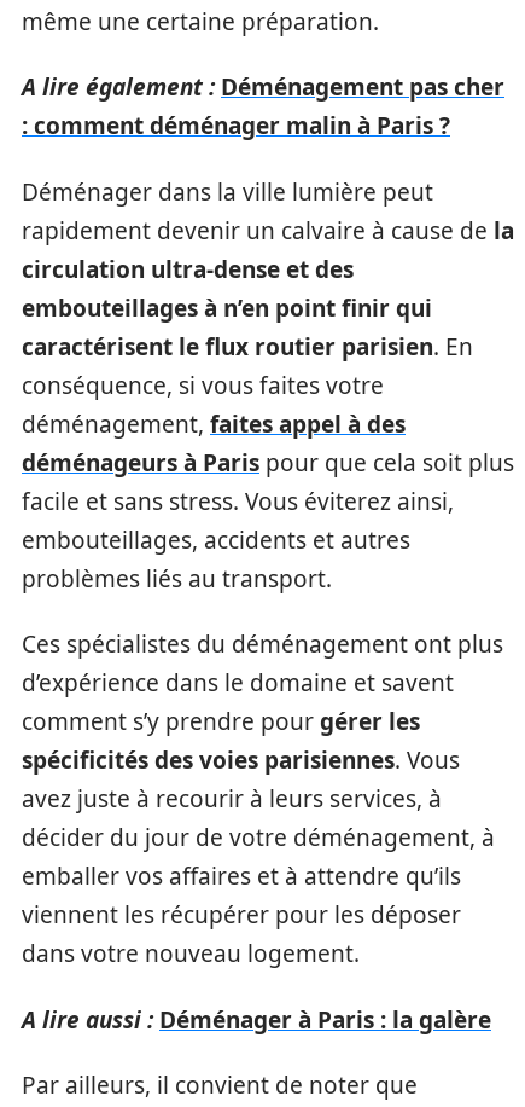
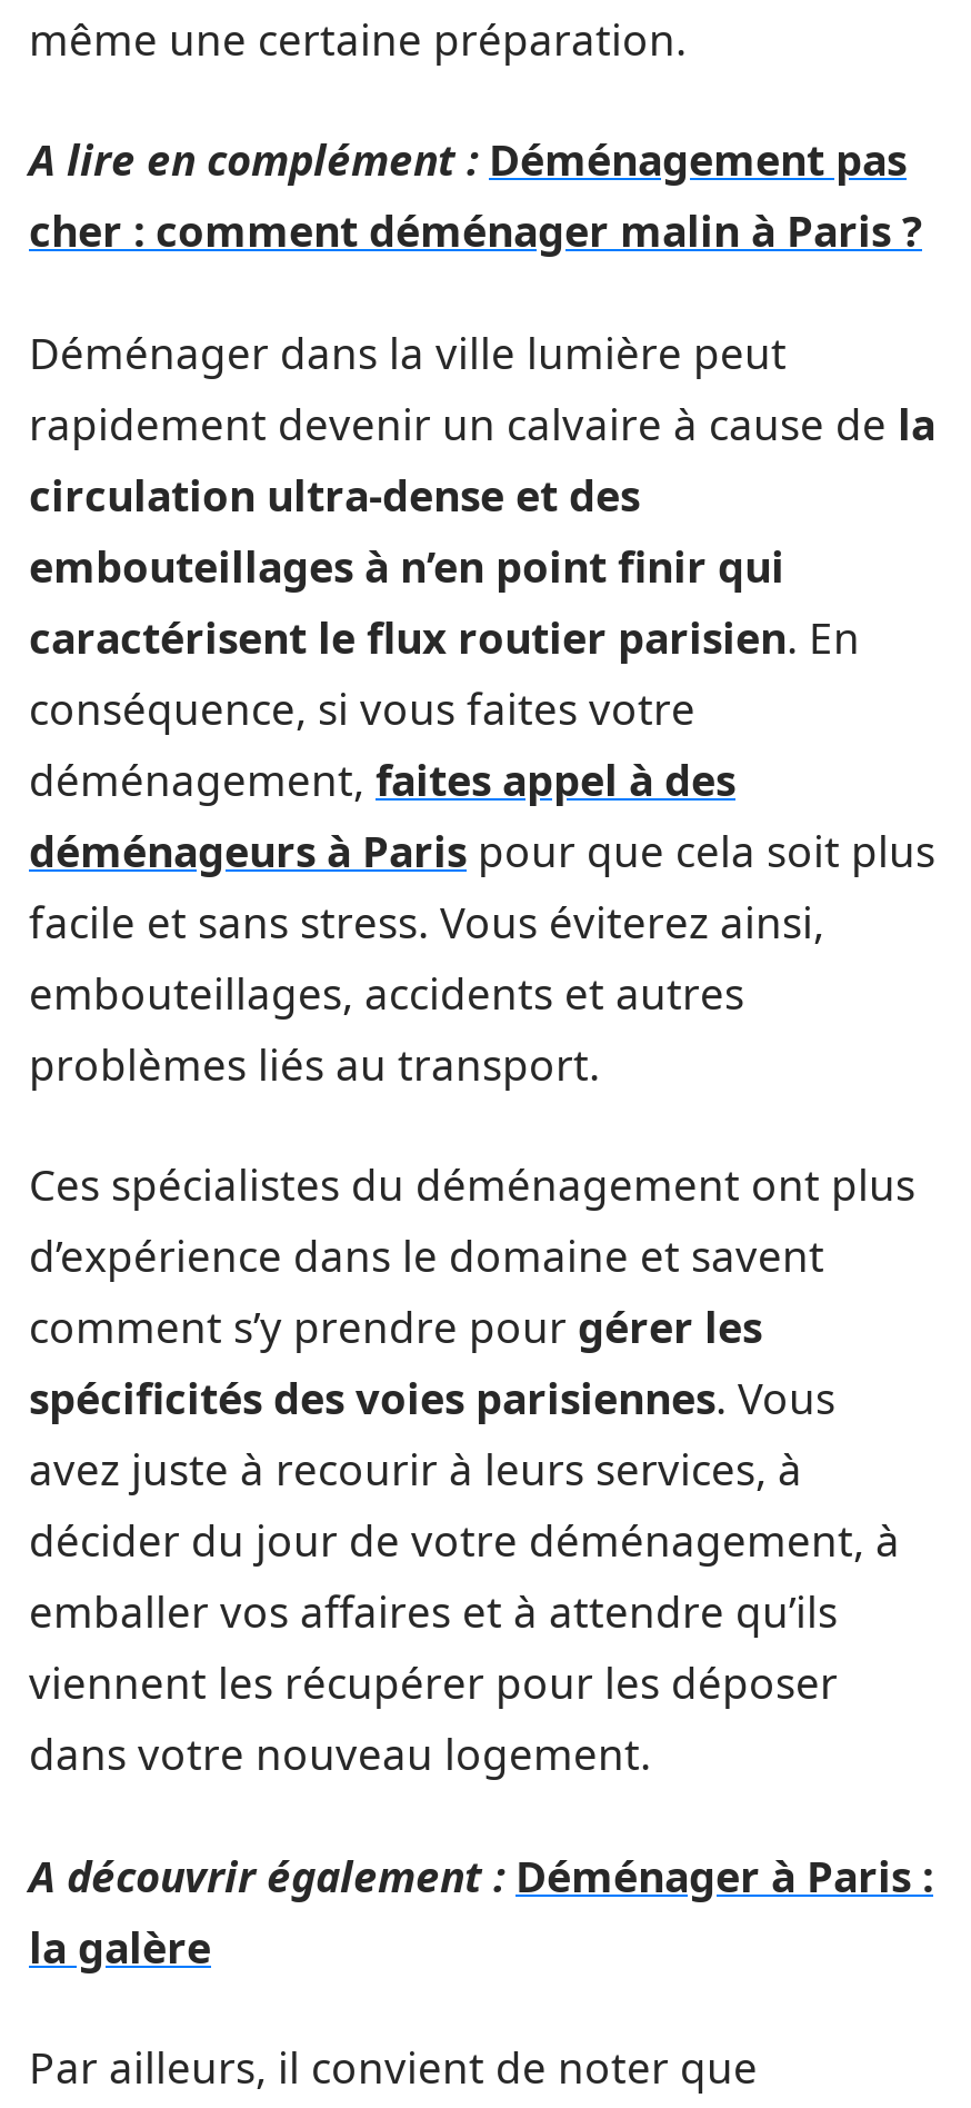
- A lire également : Déménagement pas cher
- : comment déménager malin à Paris ?
+ A lire en complément : Déménagement pas
+ cher : comment déménager malin à Paris ?

- A lire aussi : Déménager à Paris : la galère
+ A découvrir également : Déménager à Paris :
+ la galère
